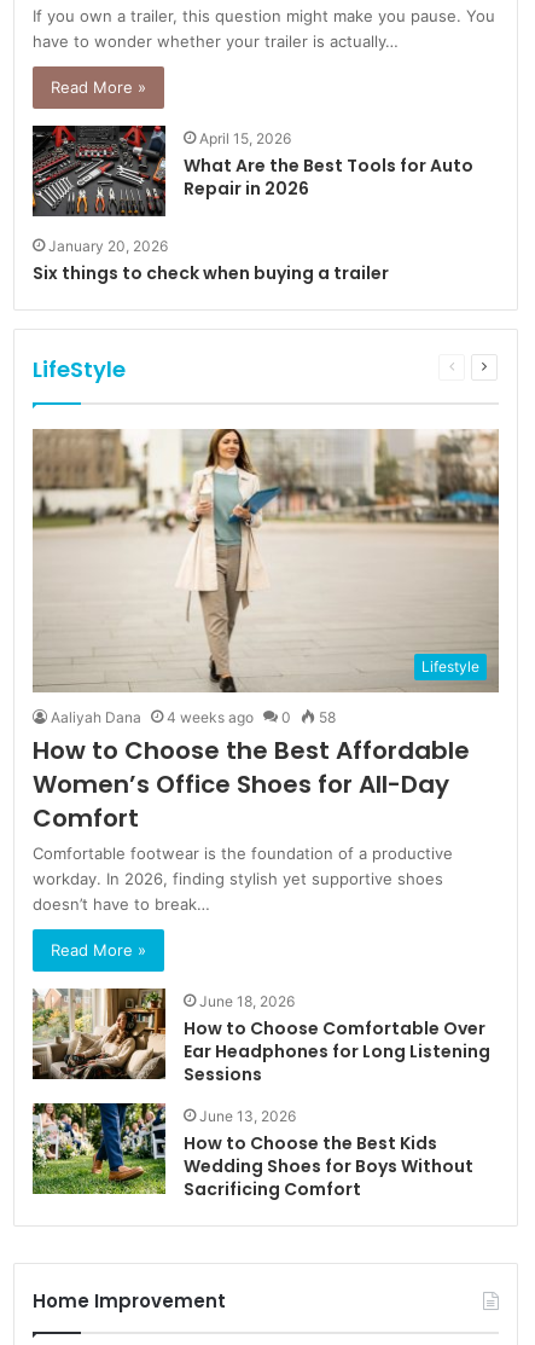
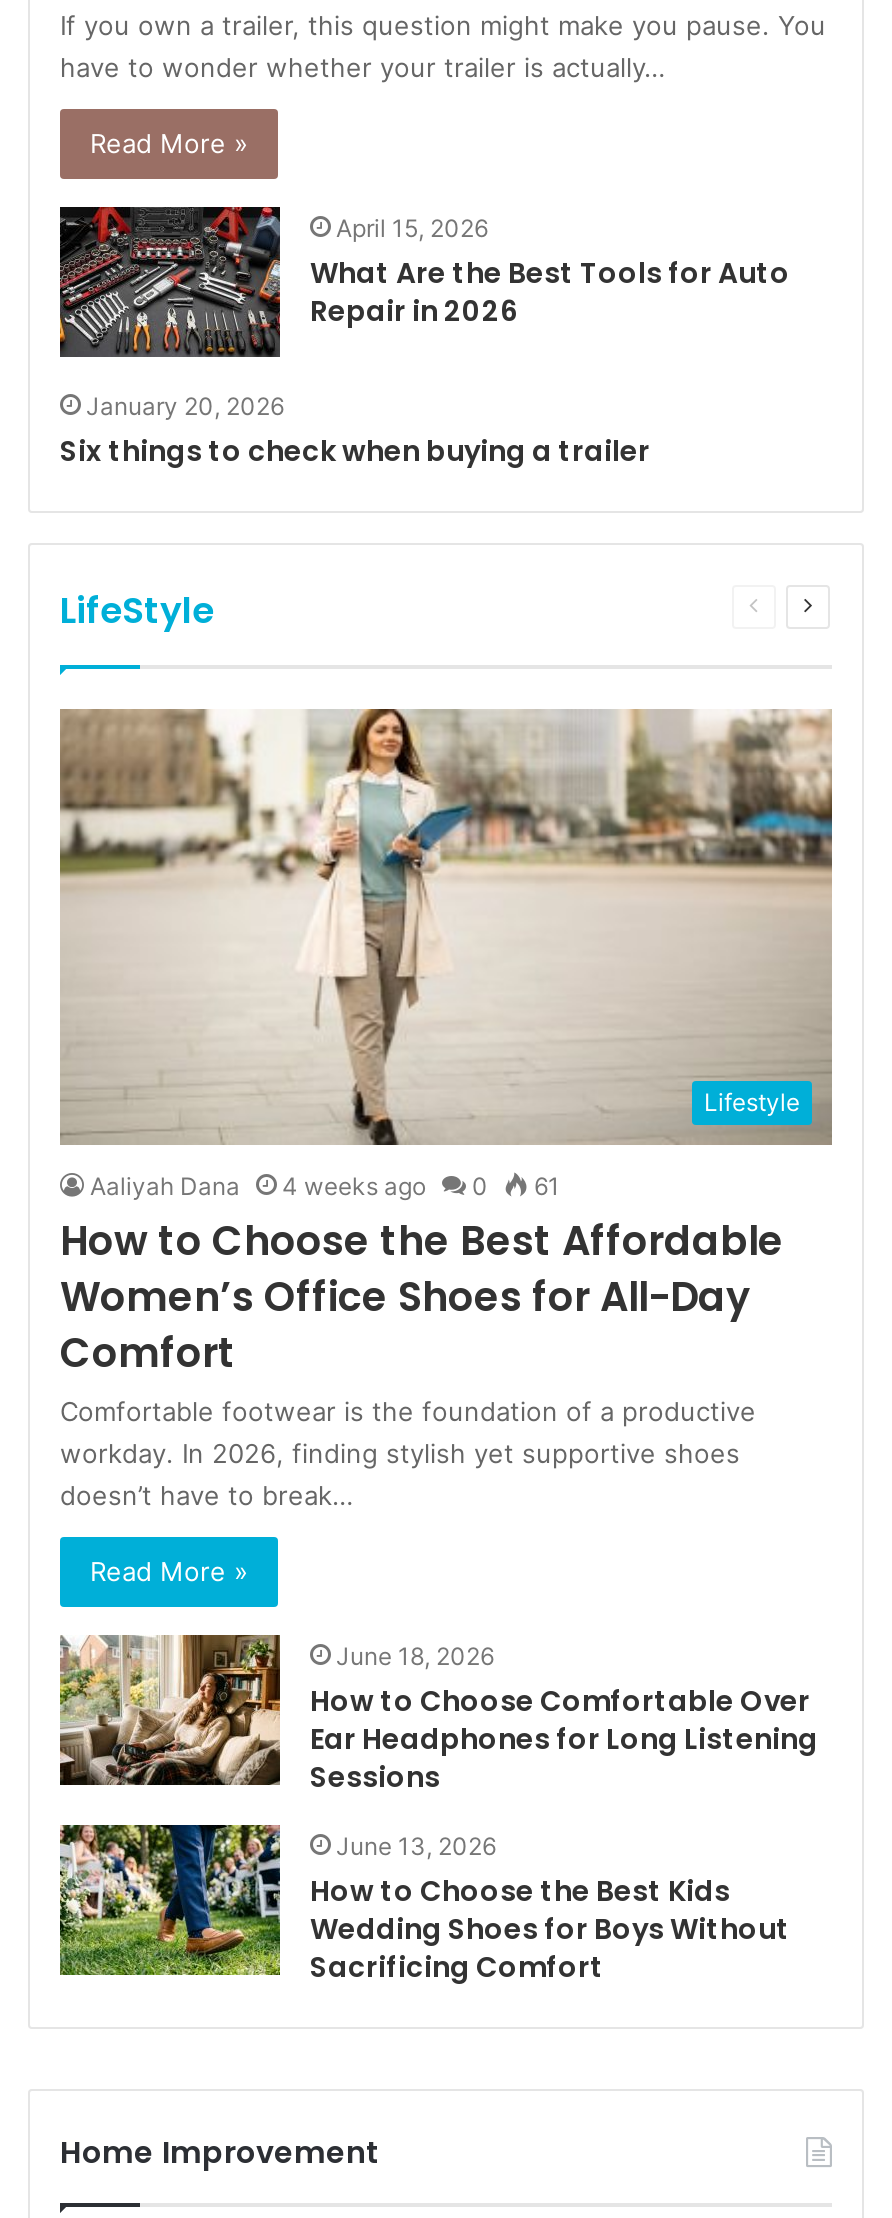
- Aaliyah Dana 4 weeks ago 0 58
+ Aaliyah Dana 4 weeks ago 0 61
